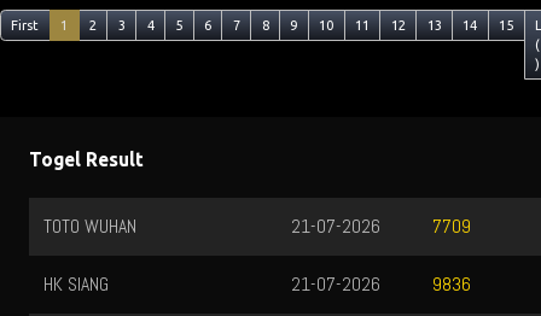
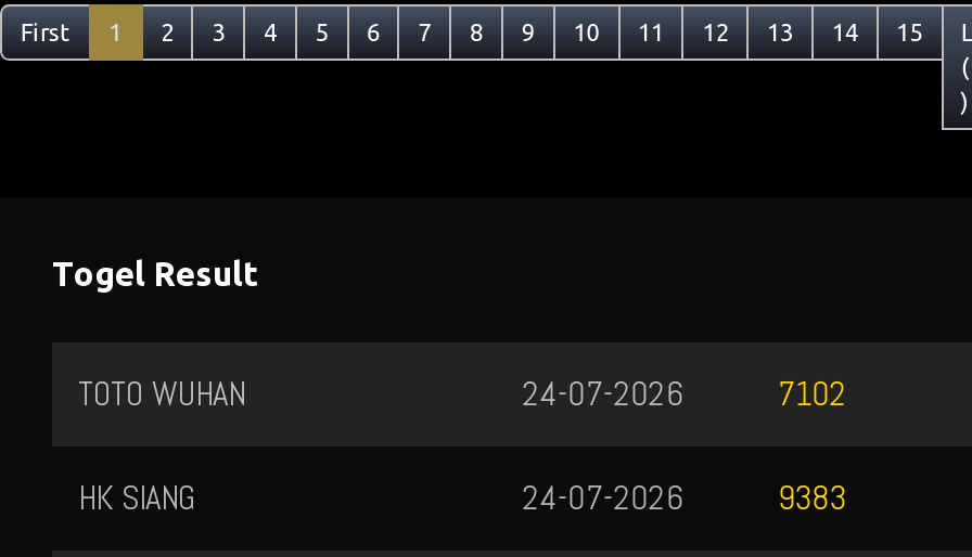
- 21-07-2026
+ 24-07-2026

- 7709
+ 7102

- 21-07-2026
+ 24-07-2026

- 9836
+ 9383
